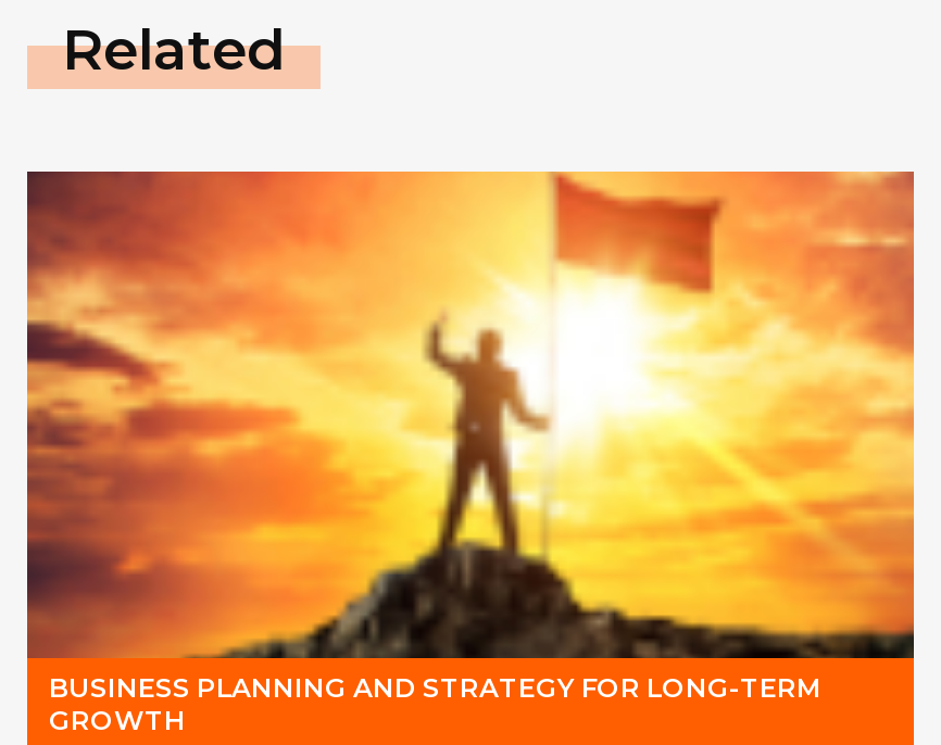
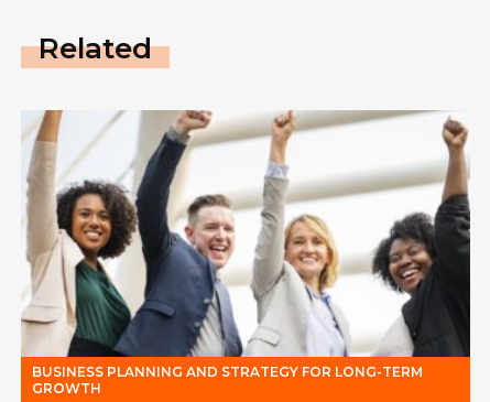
- [image]
+ [image]
